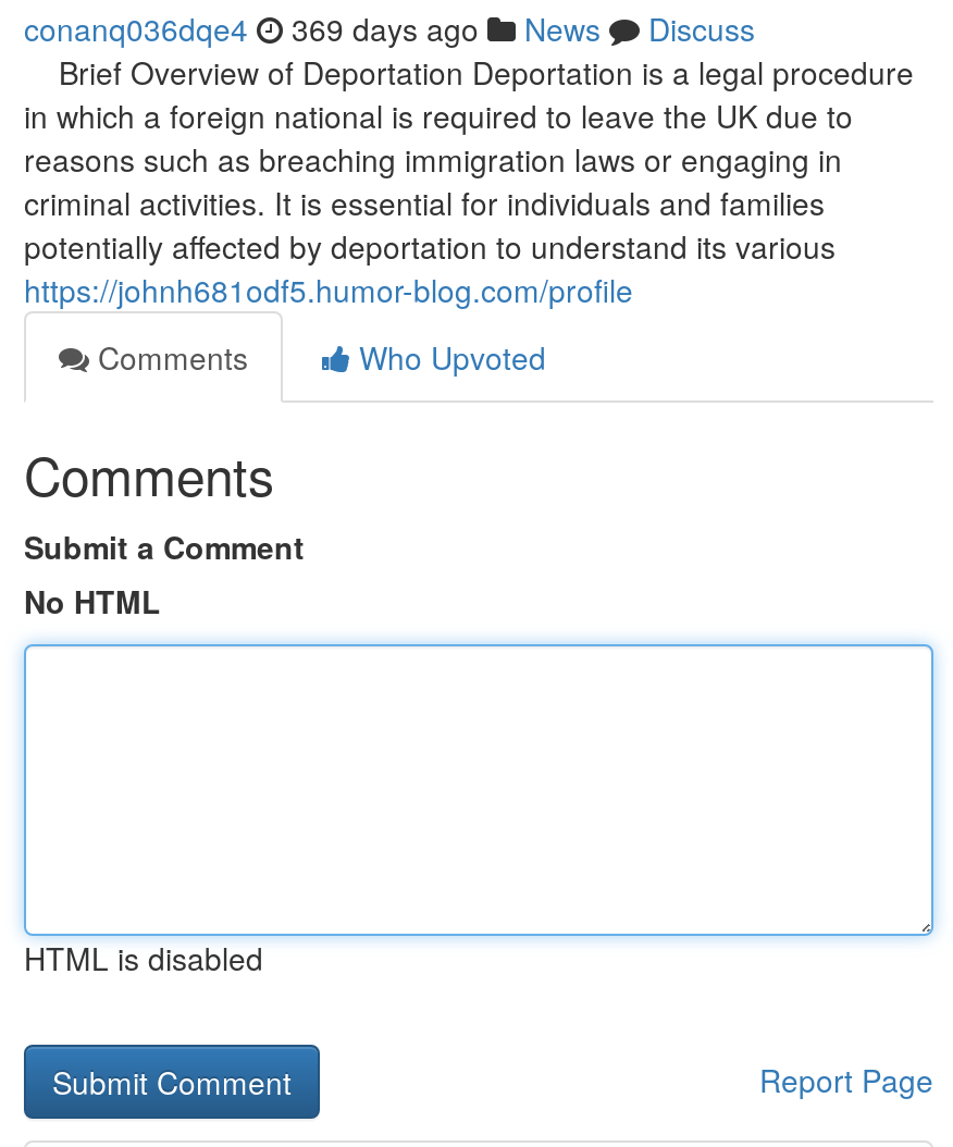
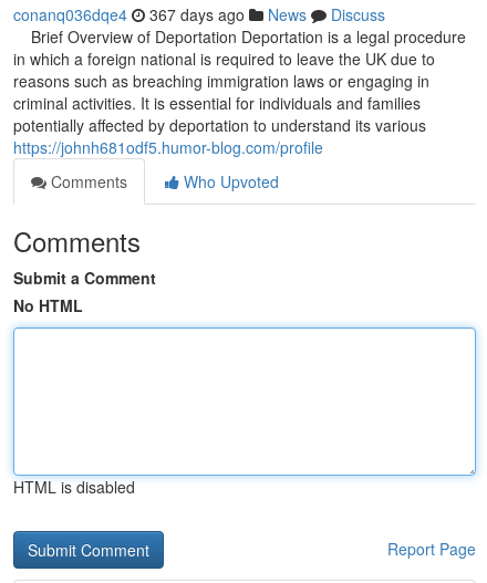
- conanq036dqe4 369 days ago News Discuss
+ conanq036dqe4 367 days ago News Discuss
